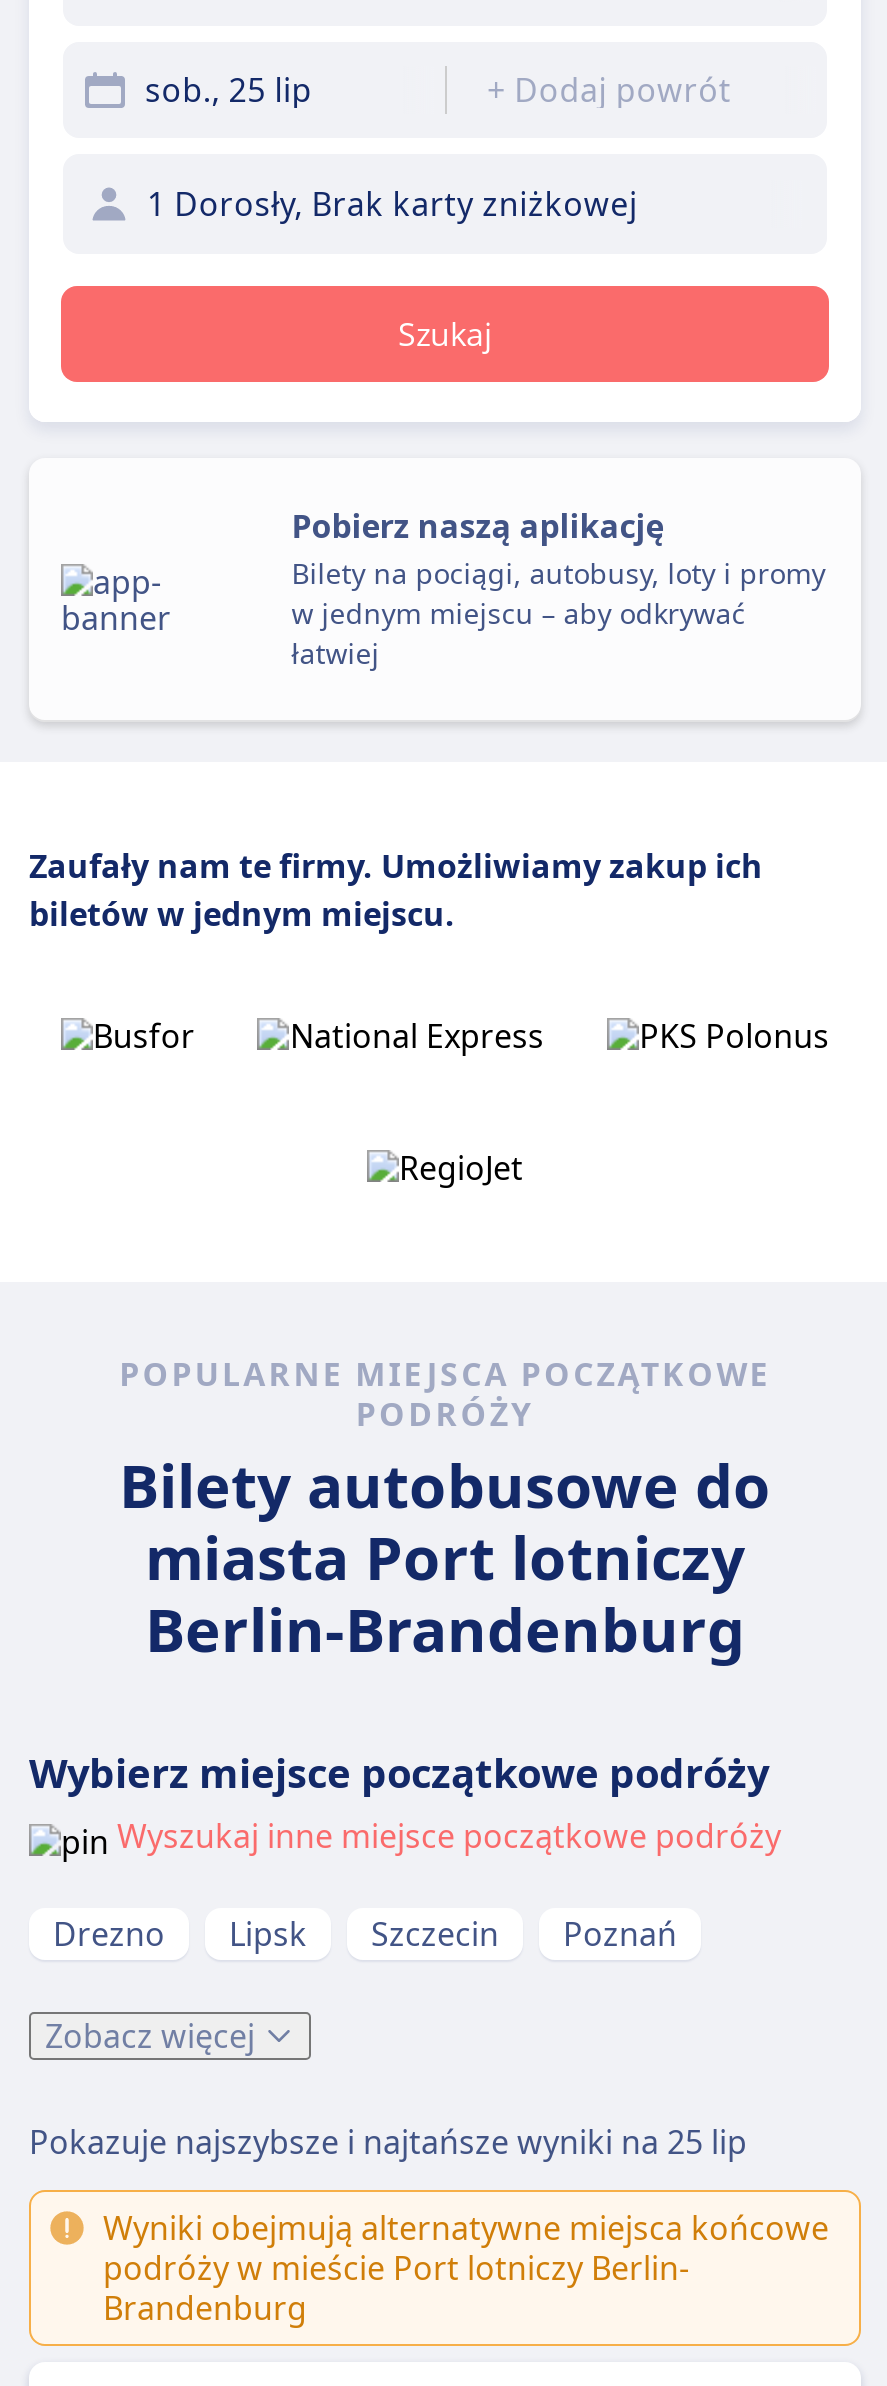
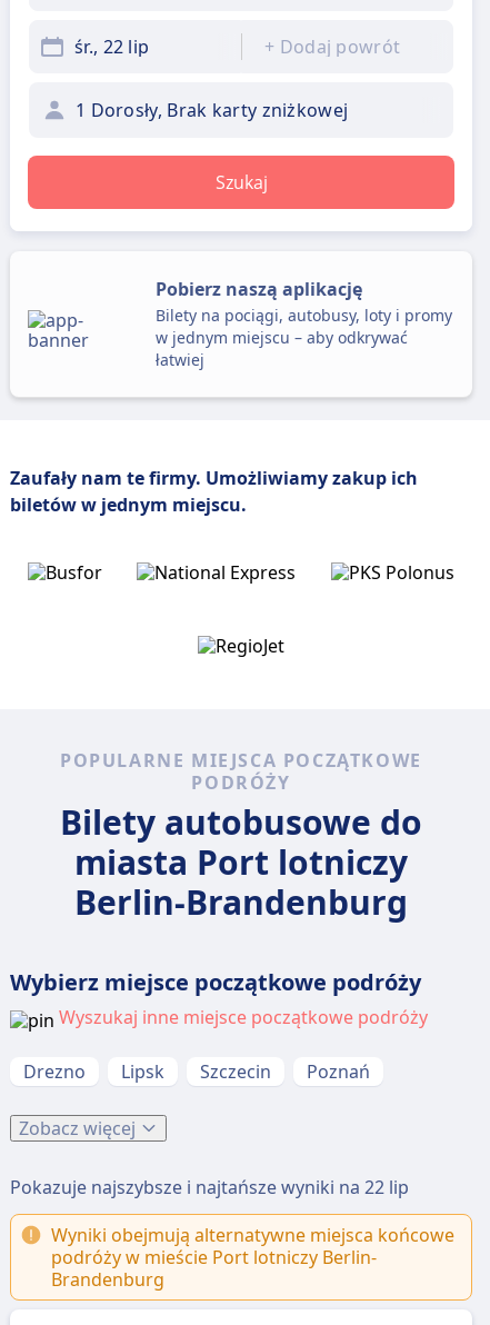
- sob., 25 lip
+ śr., 22 lip

- Pokazuje najszybsze i najtańsze wyniki na 25 lip
+ Pokazuje najszybsze i najtańsze wyniki na 22 lip
